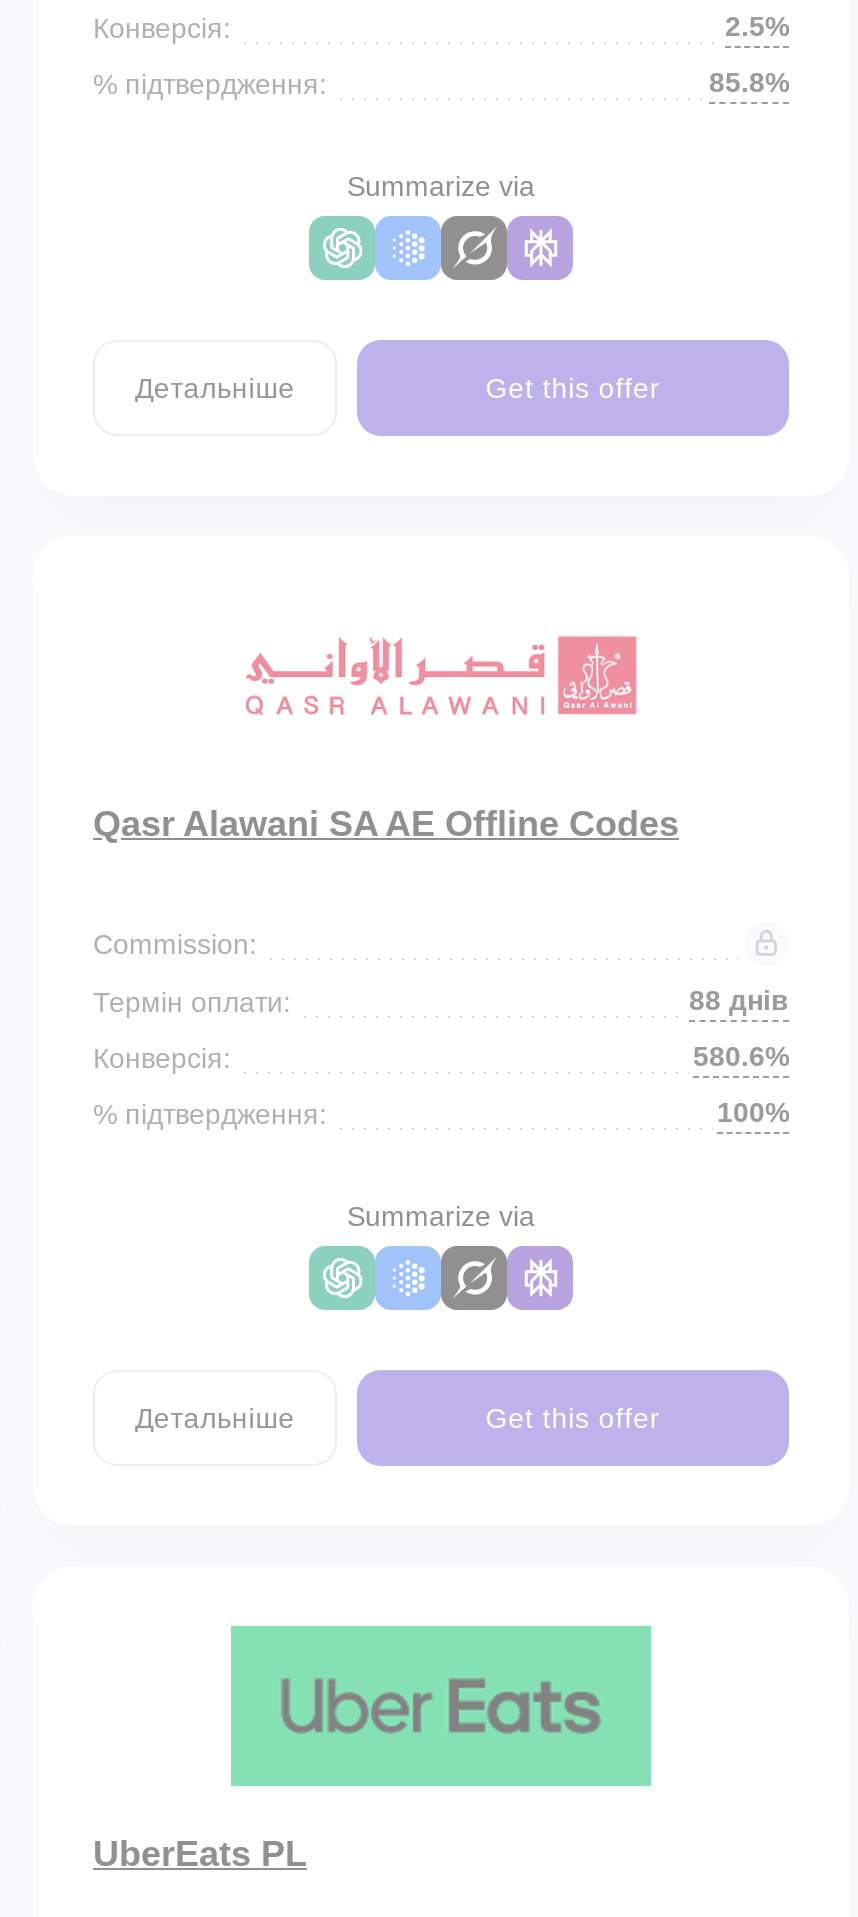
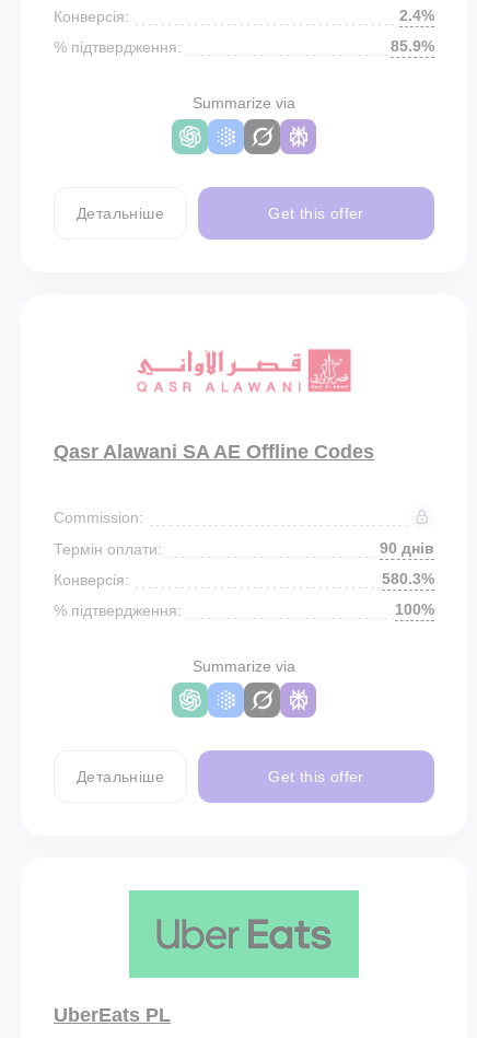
- 2.5%
+ 2.4%

- 85.8%
+ 85.9%

- 88 днів
+ 90 днів

- 580.6%
+ 580.3%
